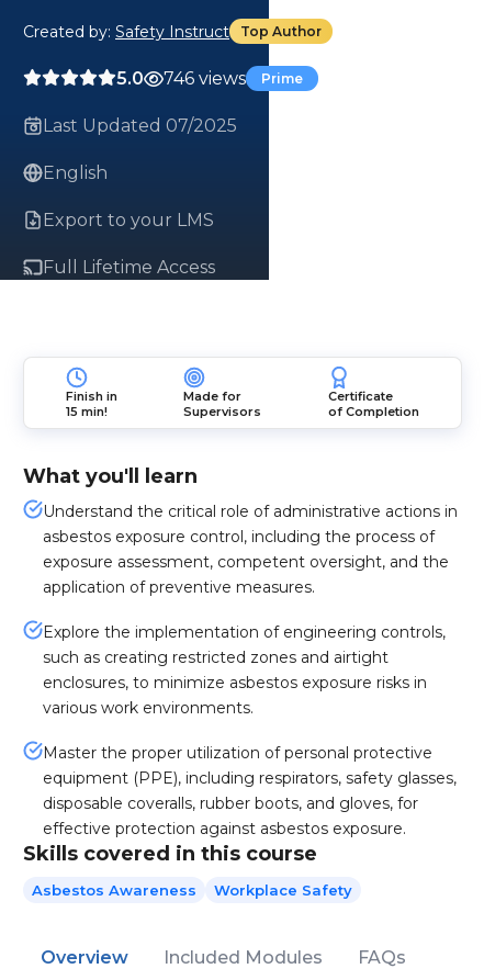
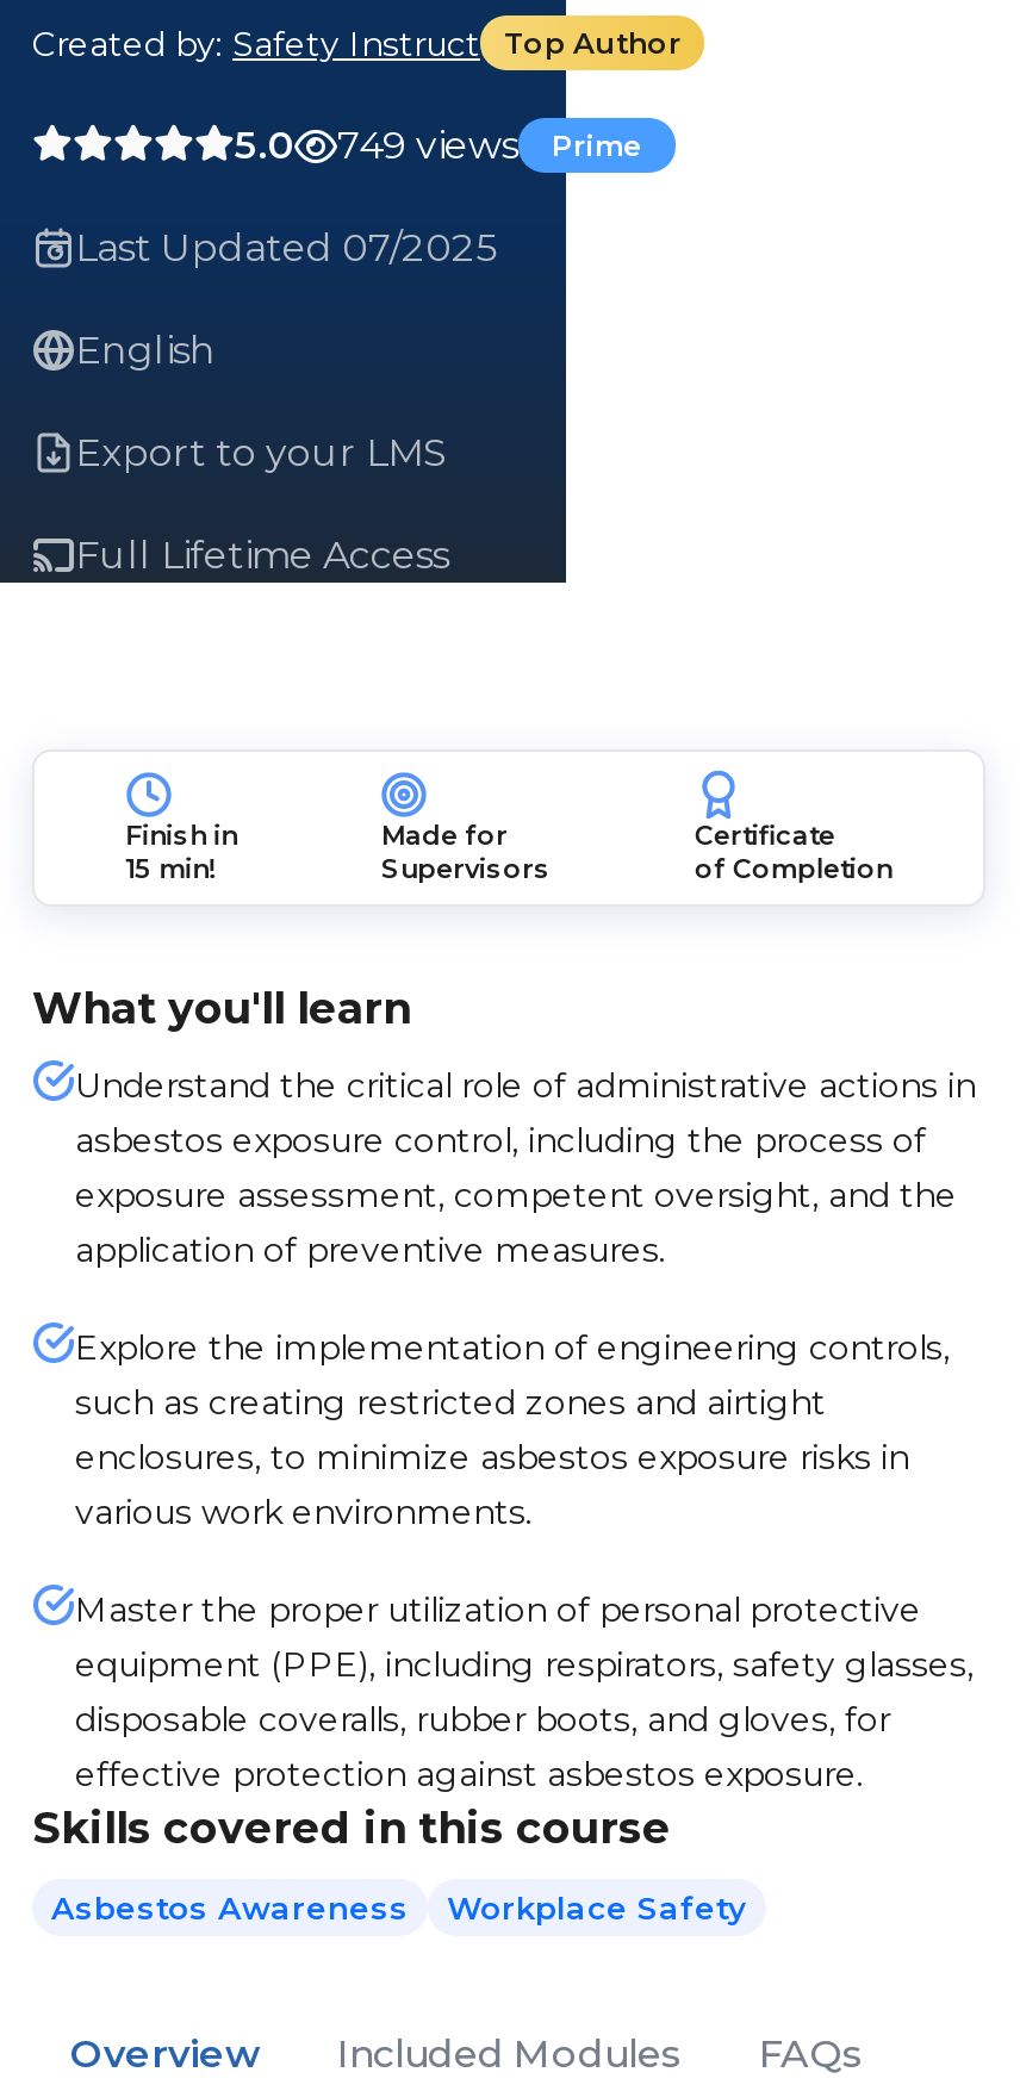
- 5.0 746 views Prime
+ 5.0 749 views Prime
